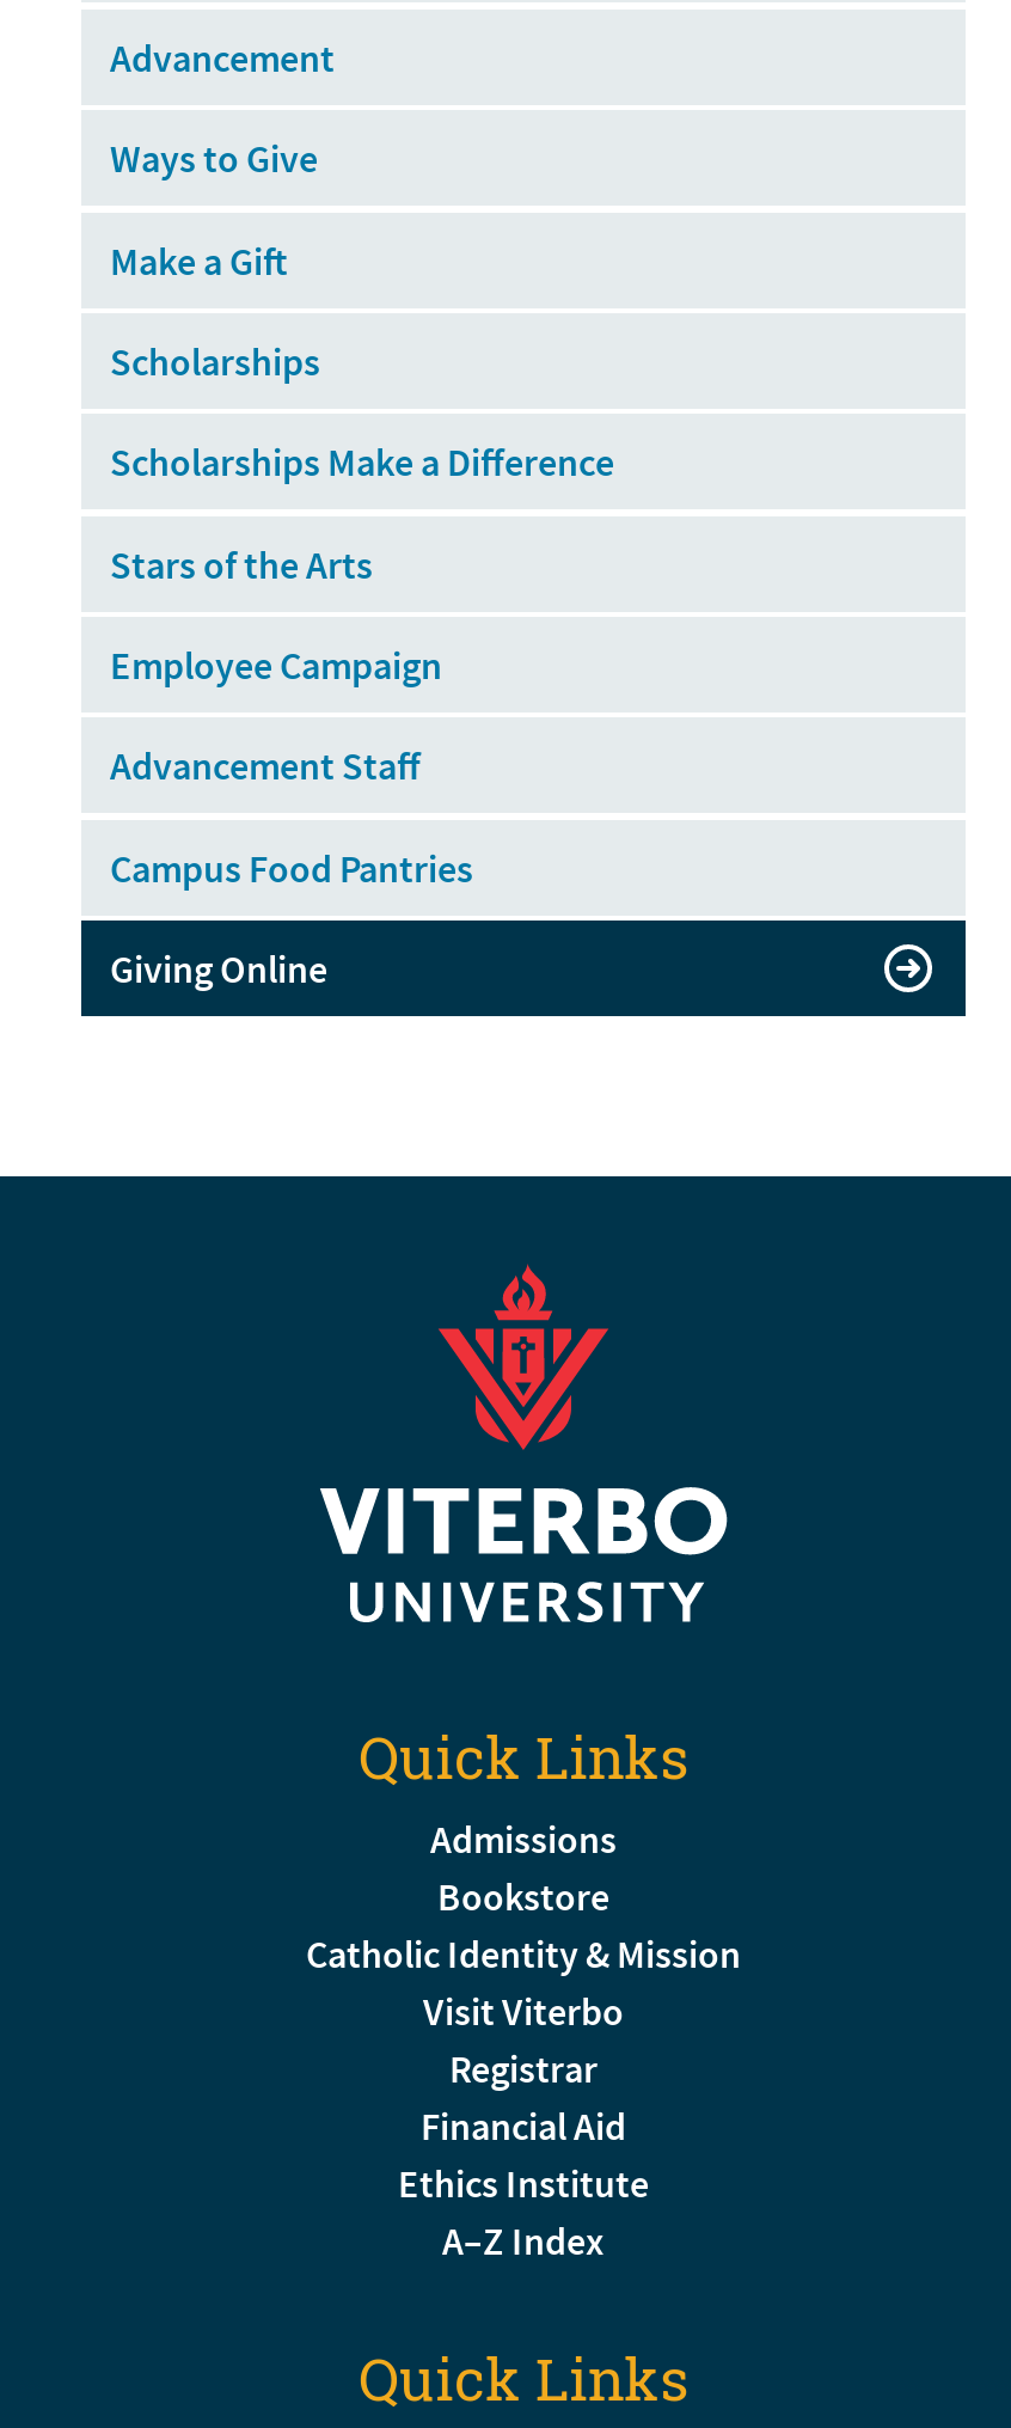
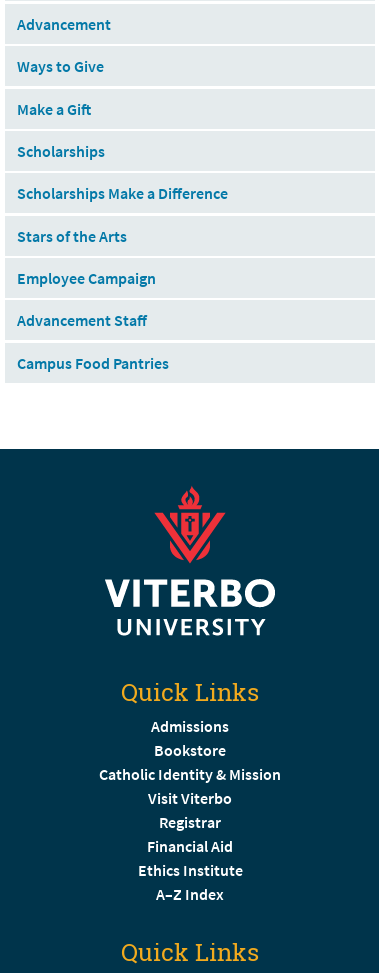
- Giving Online
